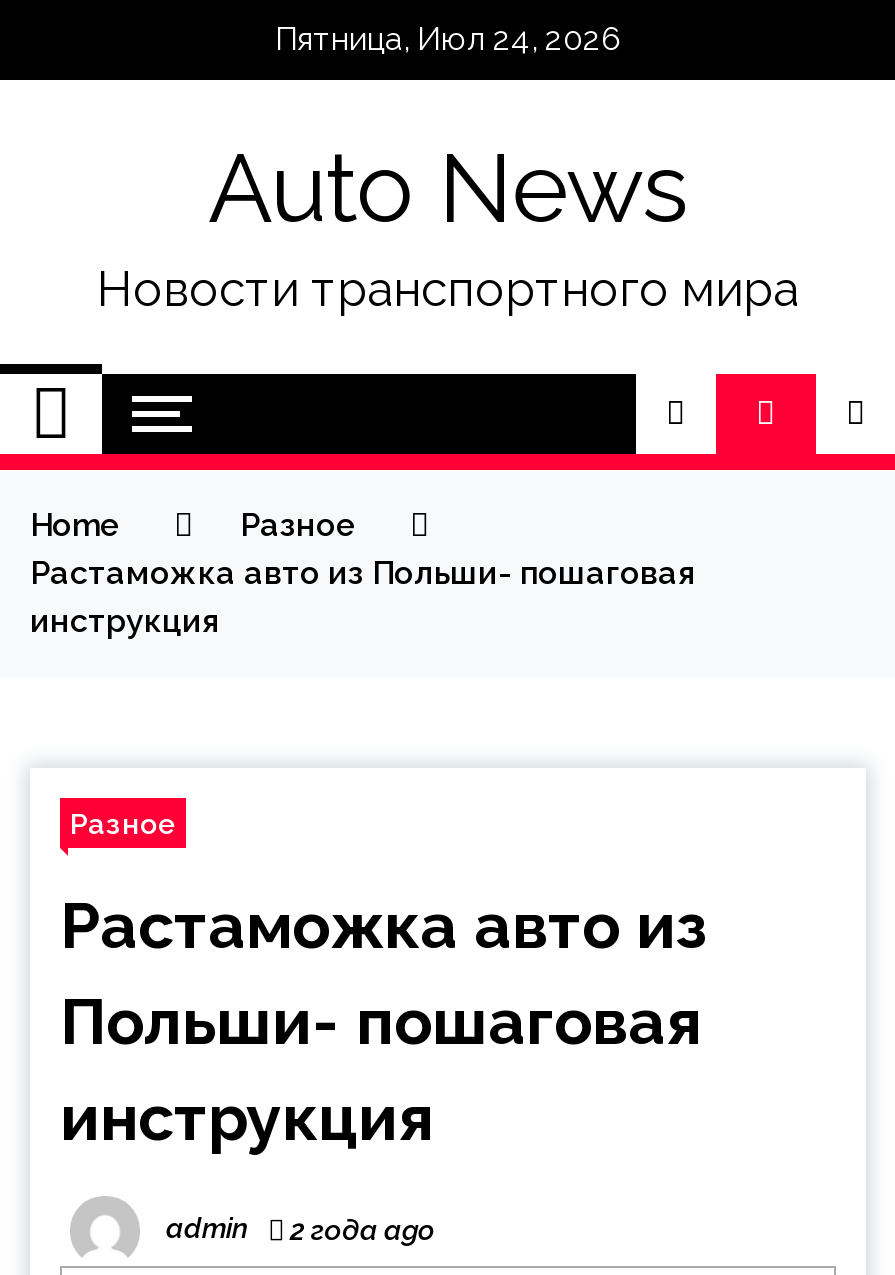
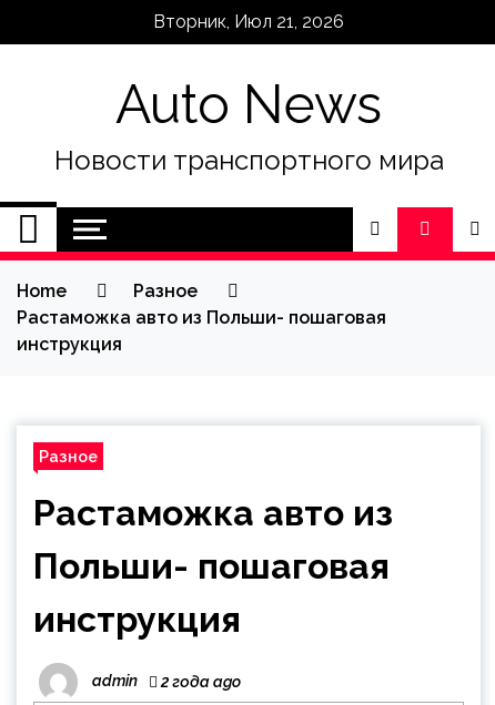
- Пятница, Июл 24, 2026
+ Вторник, Июл 21, 2026
